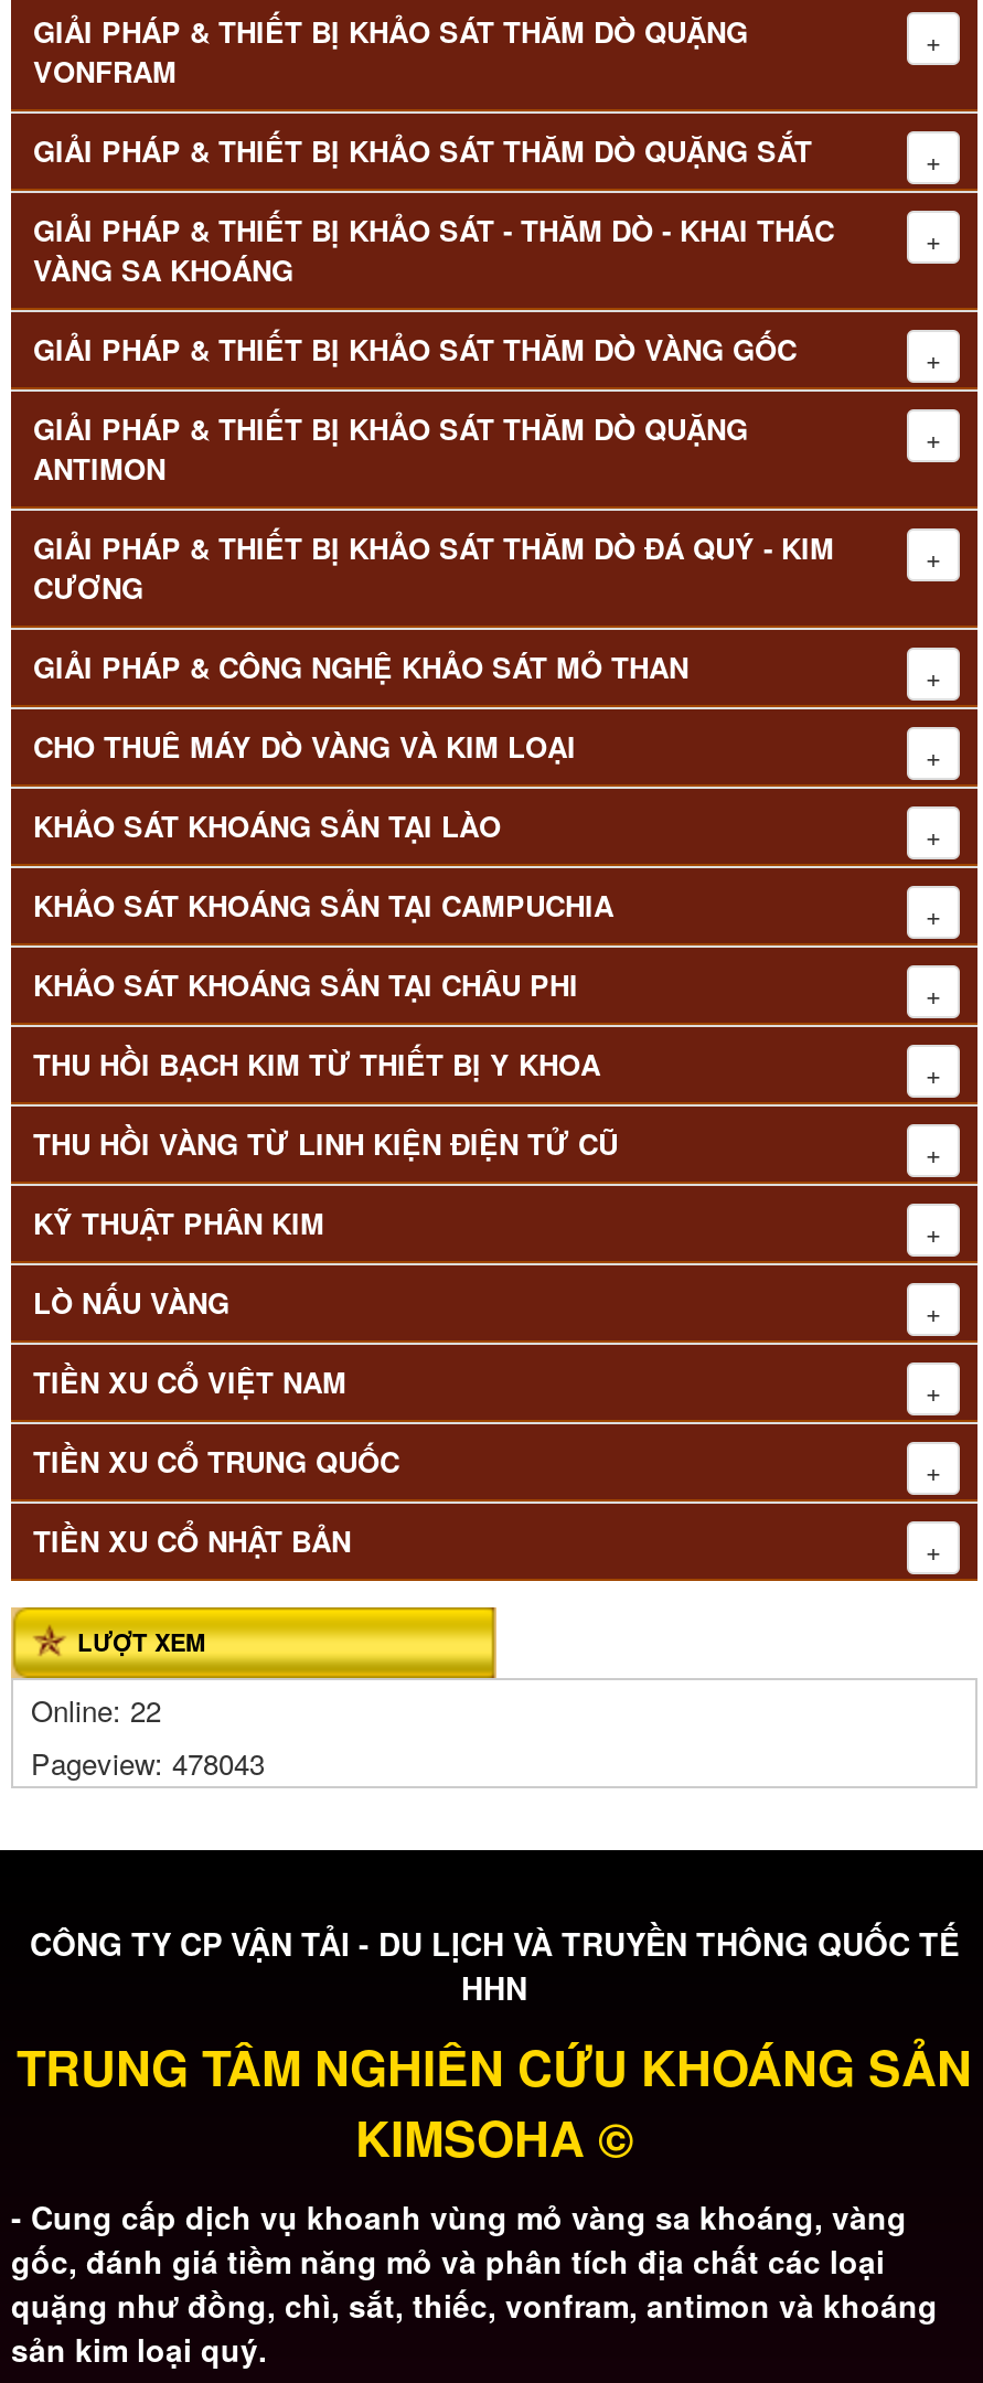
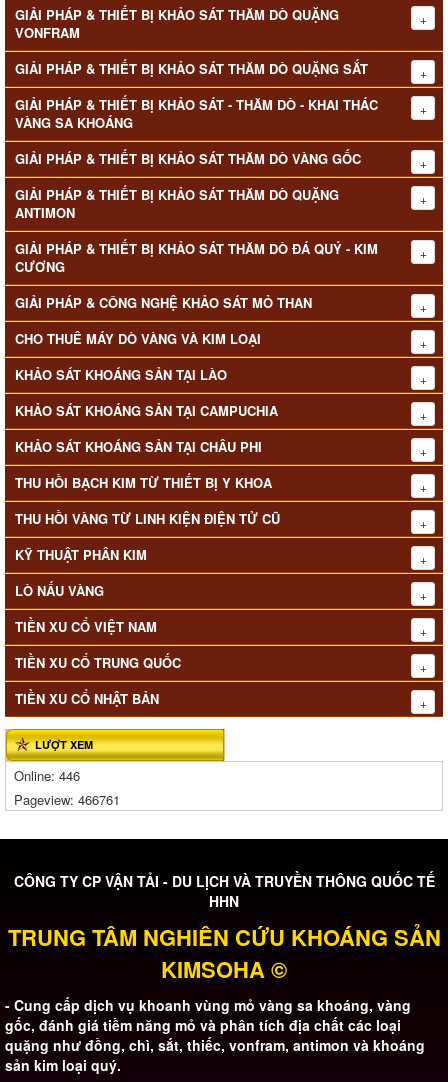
- Online: 22
+ Online: 446

- Pageview: 478043
+ Pageview: 466761
